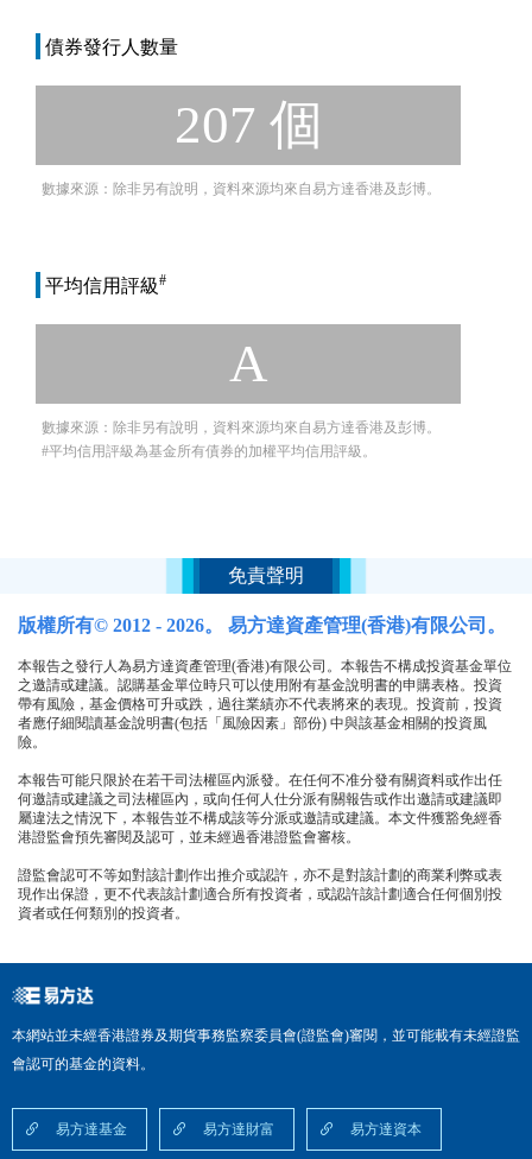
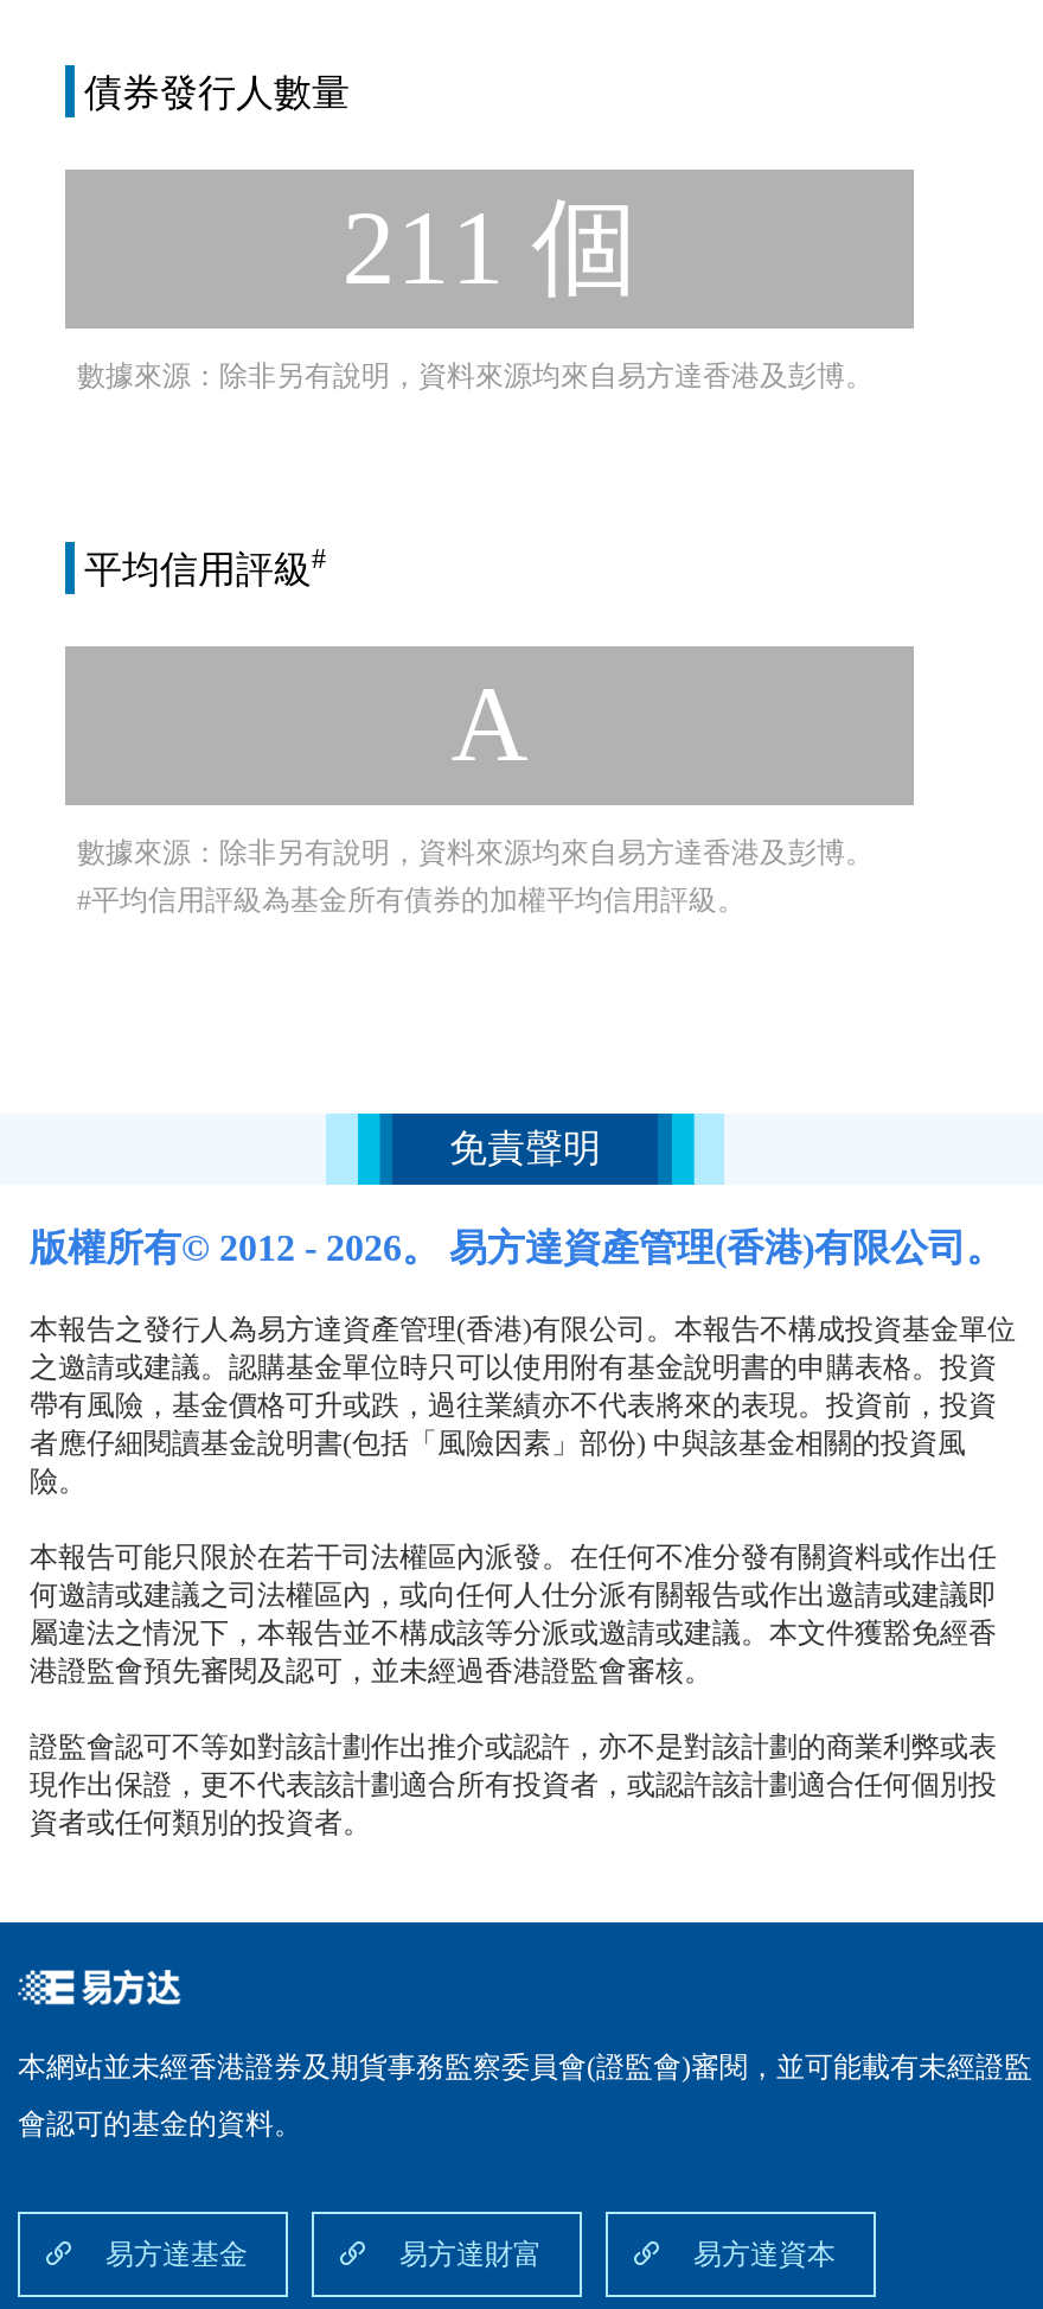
- 207 個
+ 211 個
